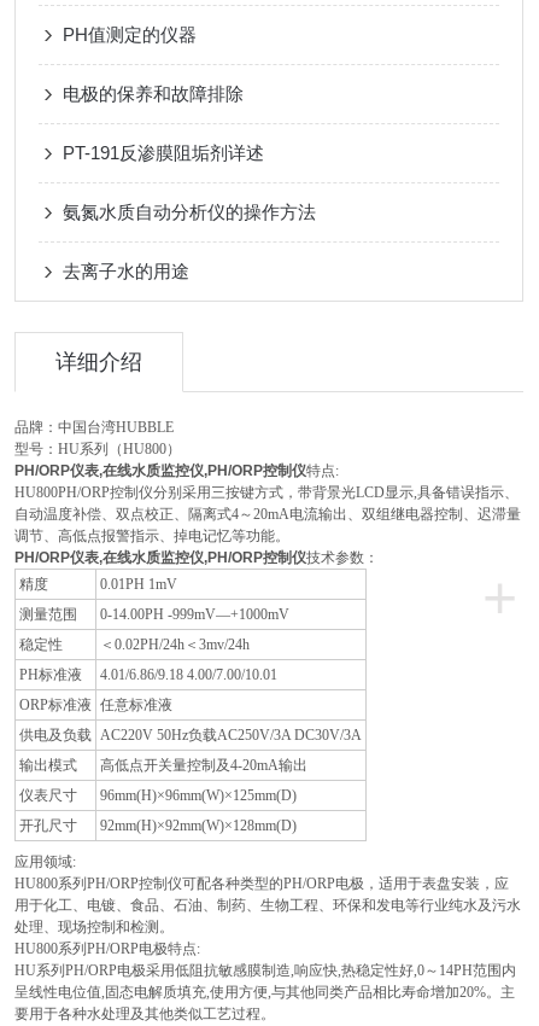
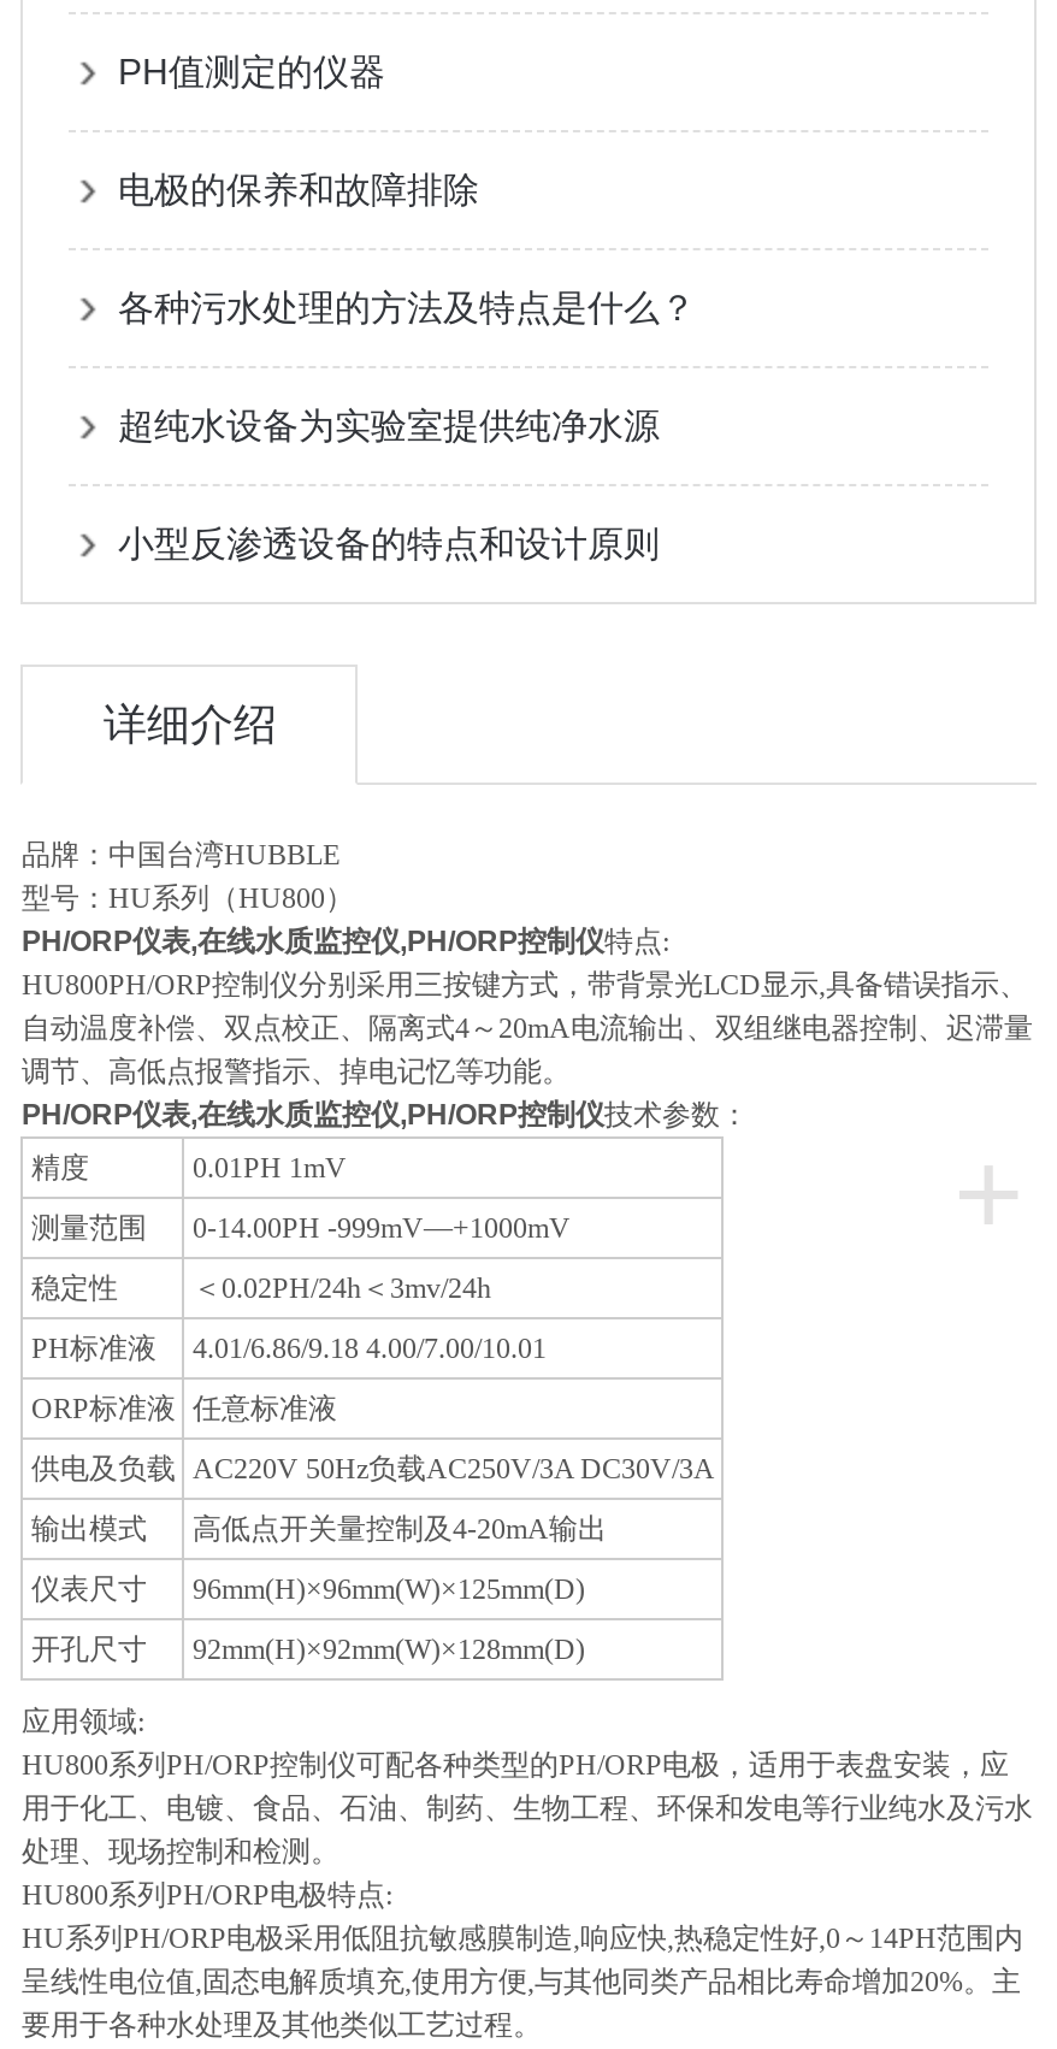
- PT-191反渗膜阻垢剂详述
+ 各种污水处理的方法及特点是什么？

- 氨氮水质自动分析仪的操作方法
+ 超纯水设备为实验室提供纯净水源

- 去离子水的用途
+ 小型反渗透设备的特点和设计原则
